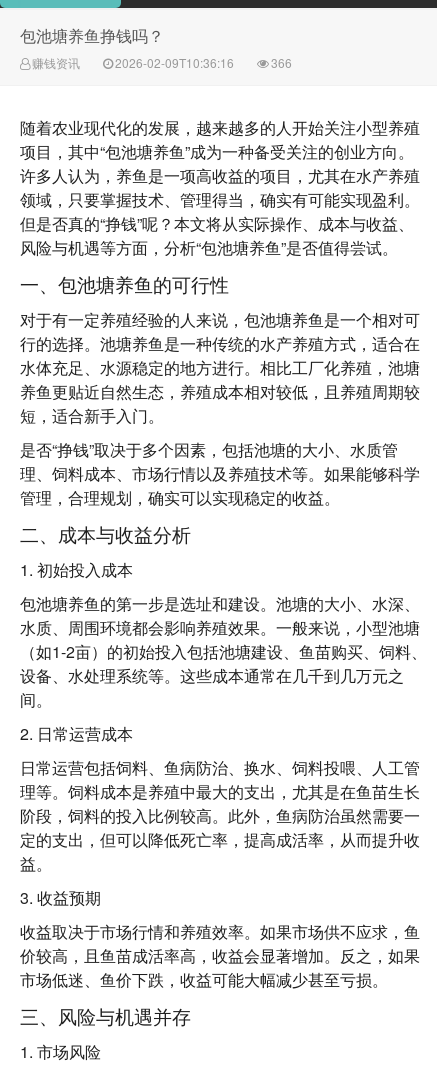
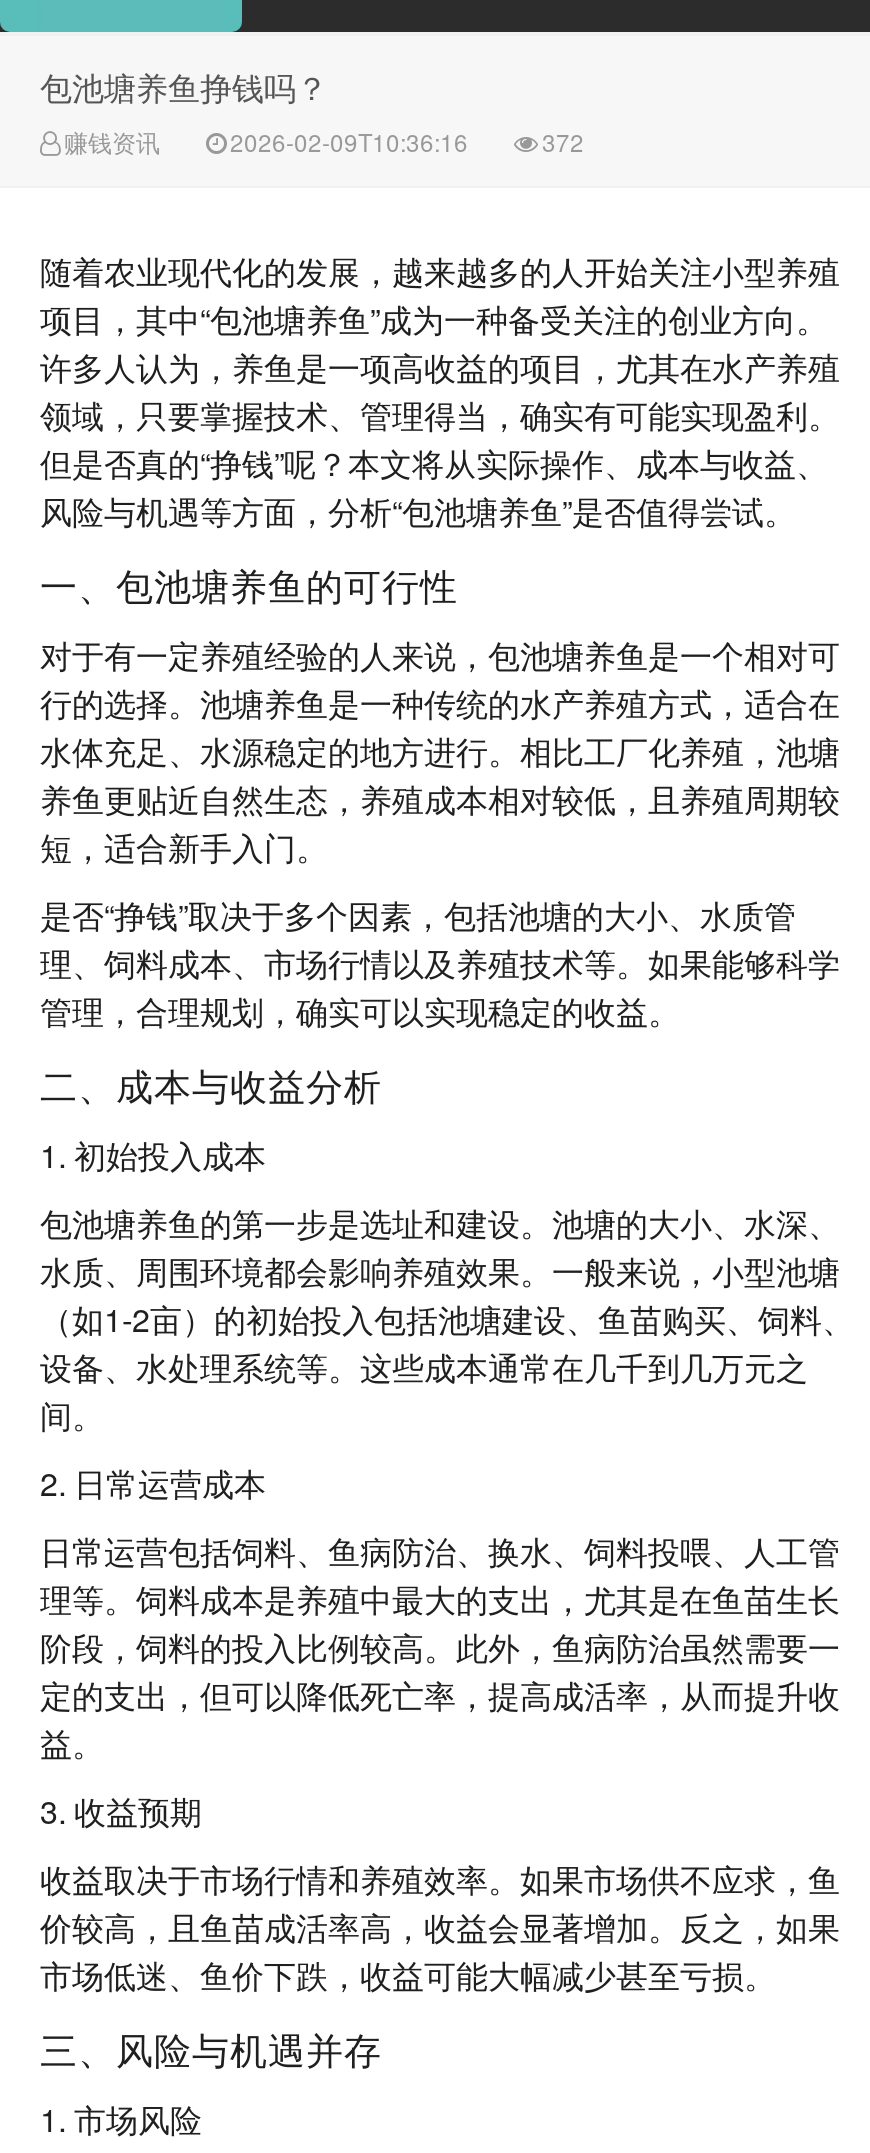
- 366
+ 372
